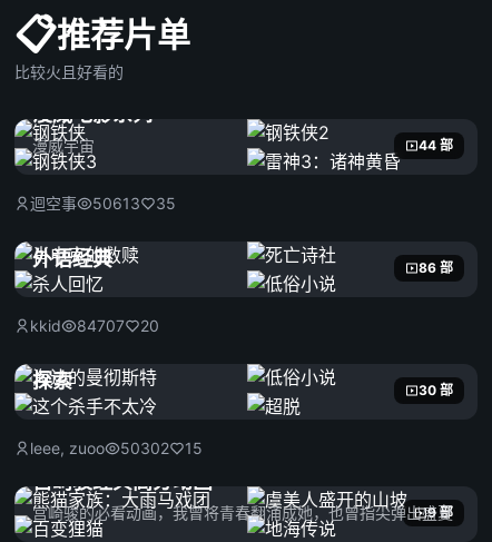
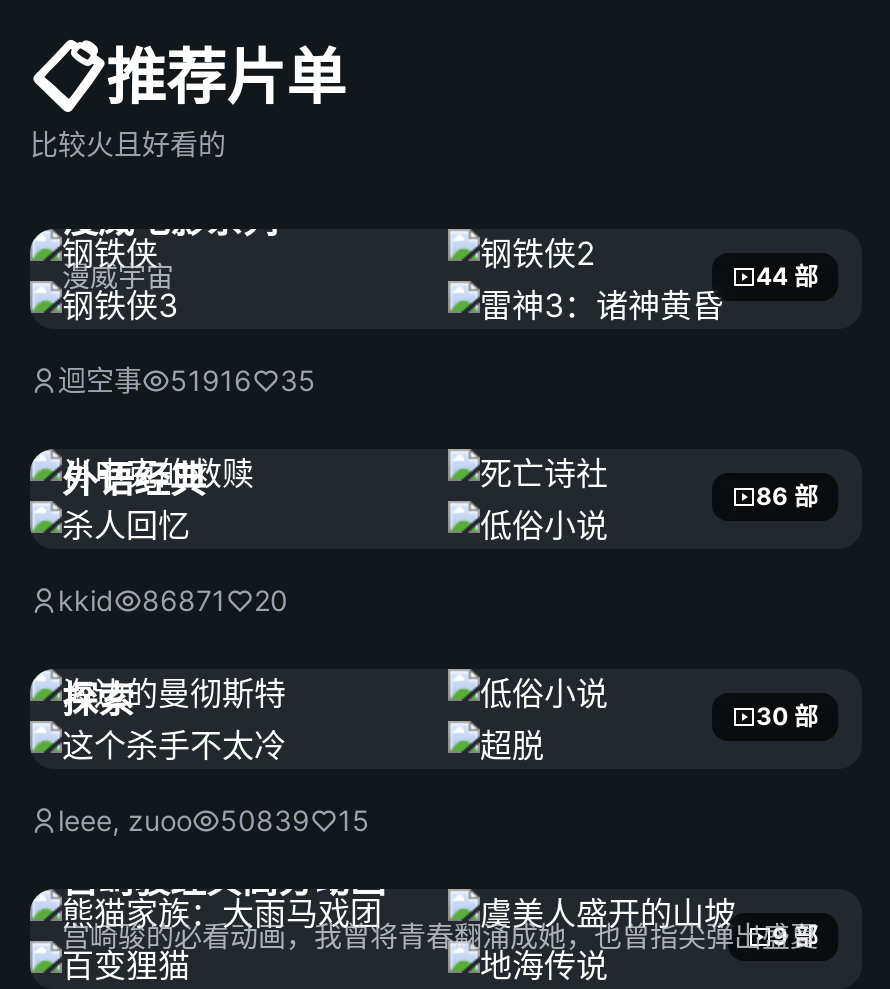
- 迴空事 50613 35
+ 迴空事 51916 35

- kkid 84707 20
+ kkid 86871 20

- leee, zuoo 50302 15
+ leee, zuoo 50839 15
